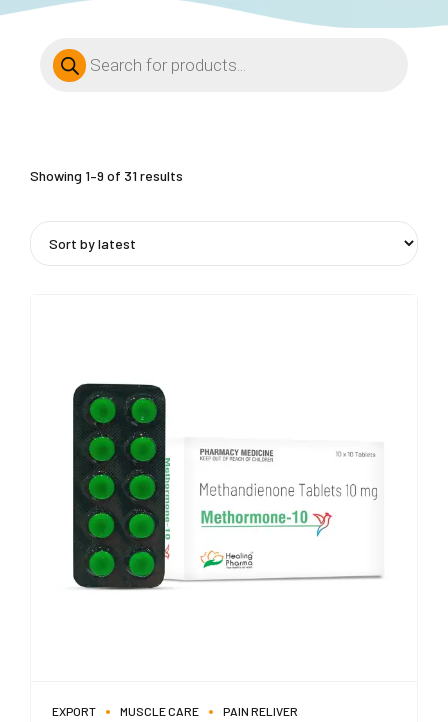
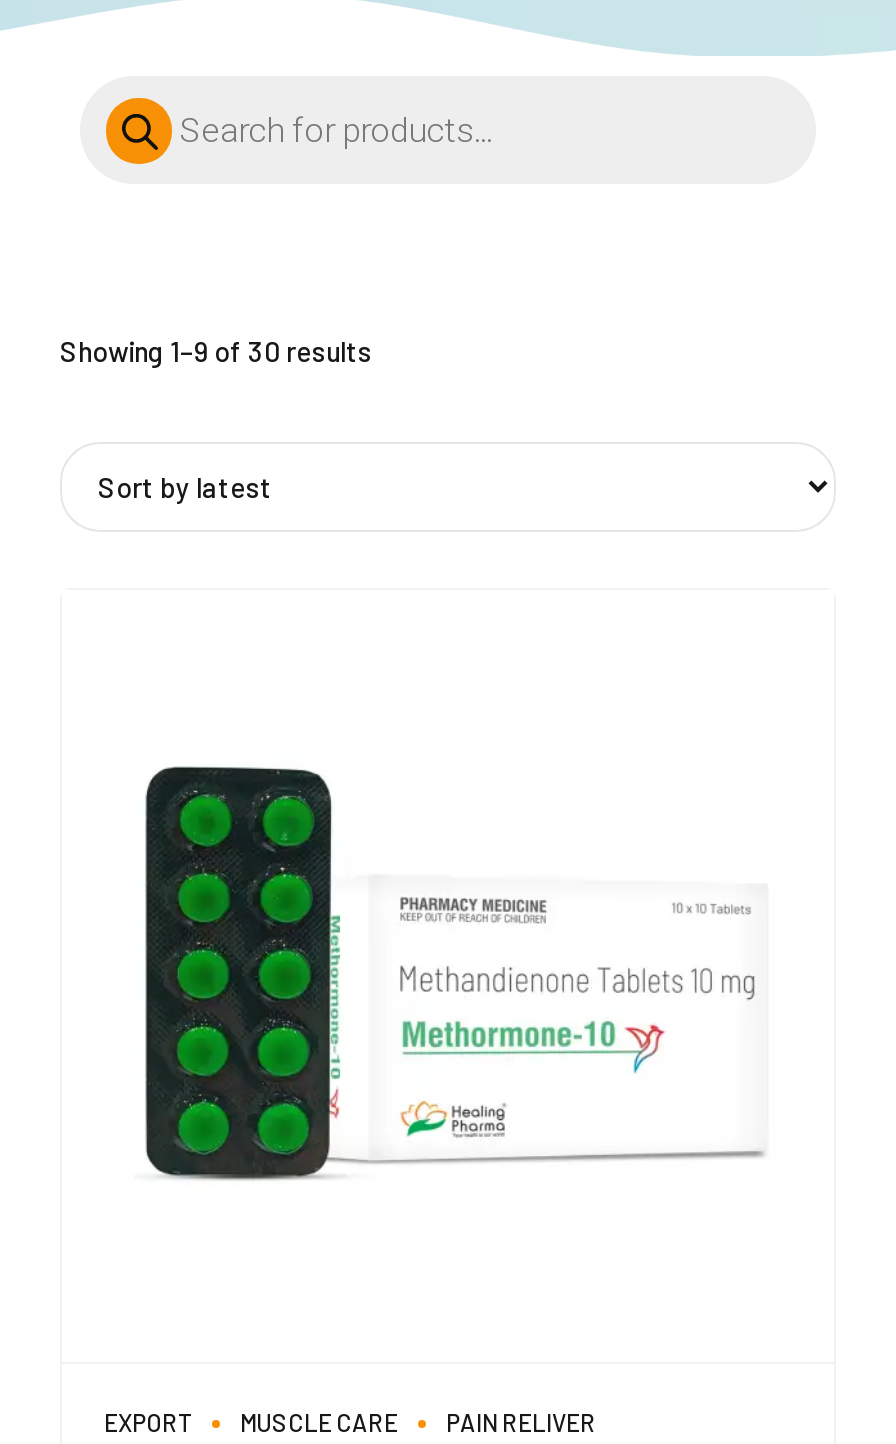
- Showing 1–9 of 31 results
+ Showing 1–9 of 30 results
